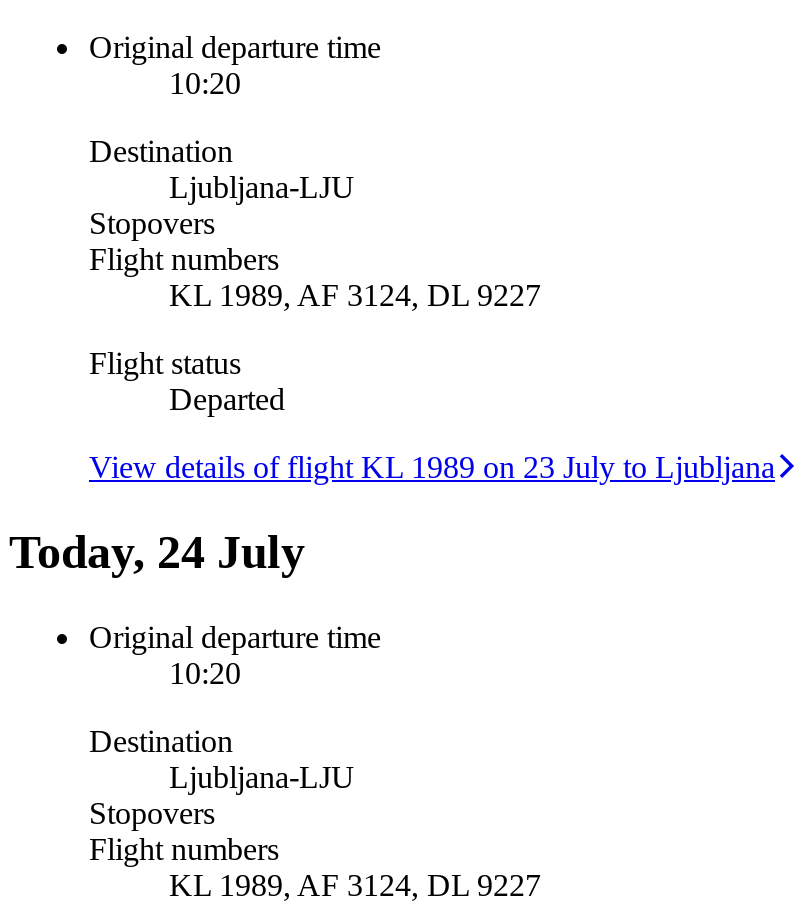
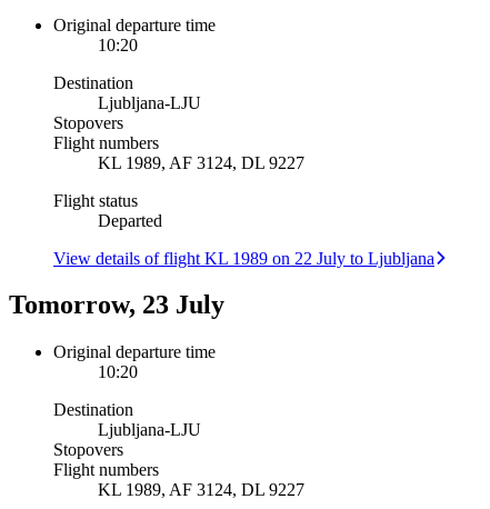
- View details of flight KL 1989 on 23 July to Ljubljana
+ View details of flight KL 1989 on 22 July to Ljubljana

- Today, 24 July
+ Tomorrow, 23 July
